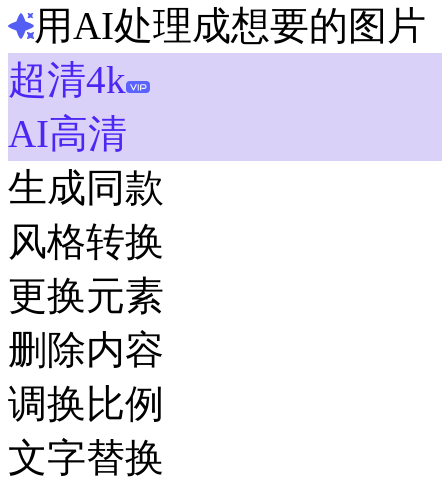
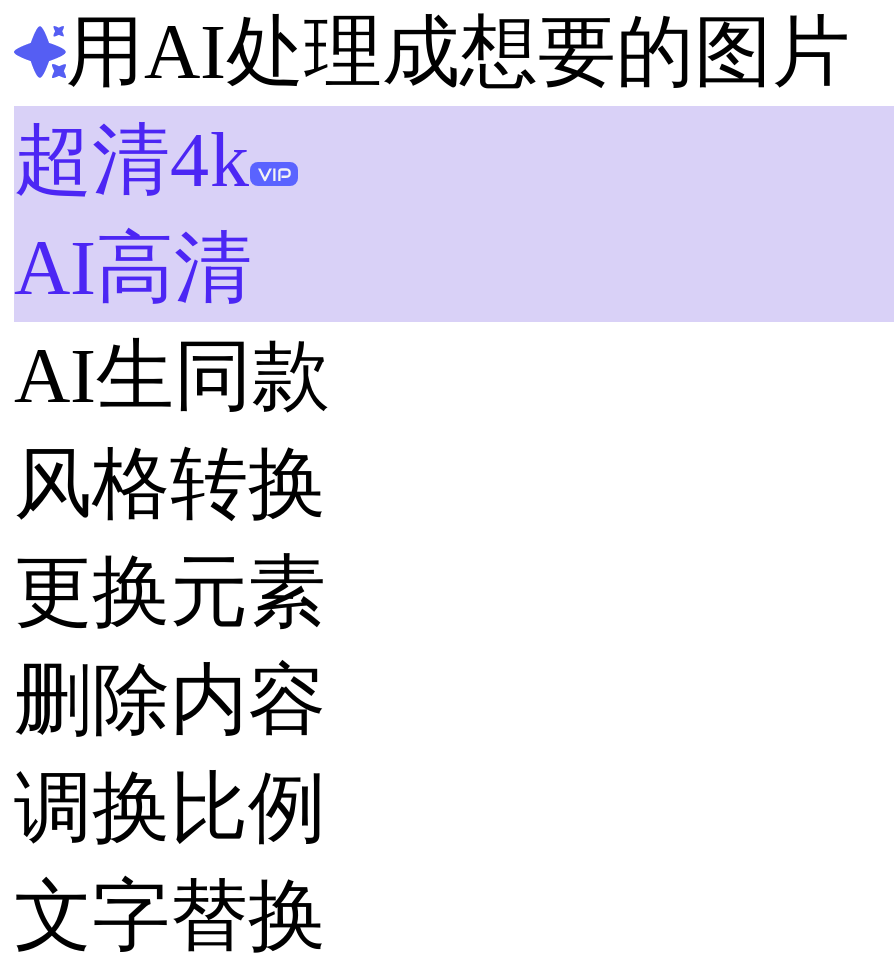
- 生成同款
+ AI生同款
